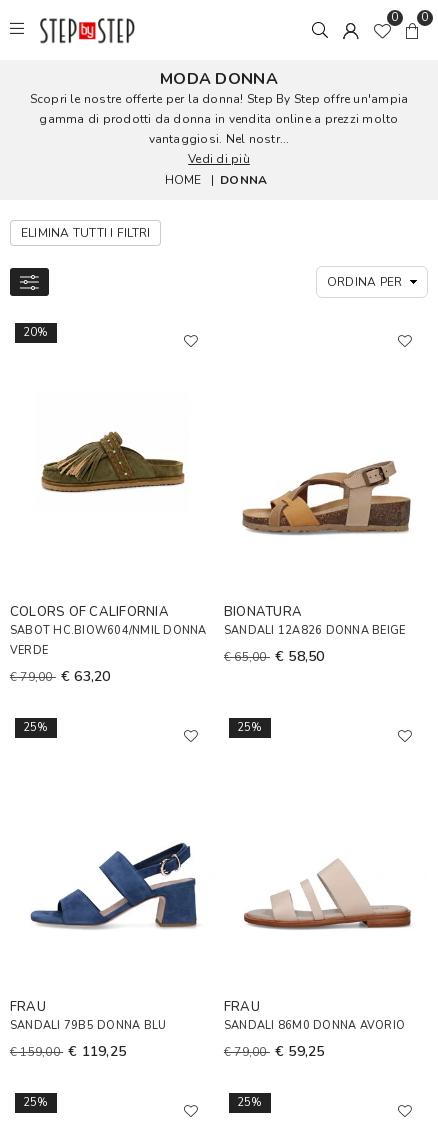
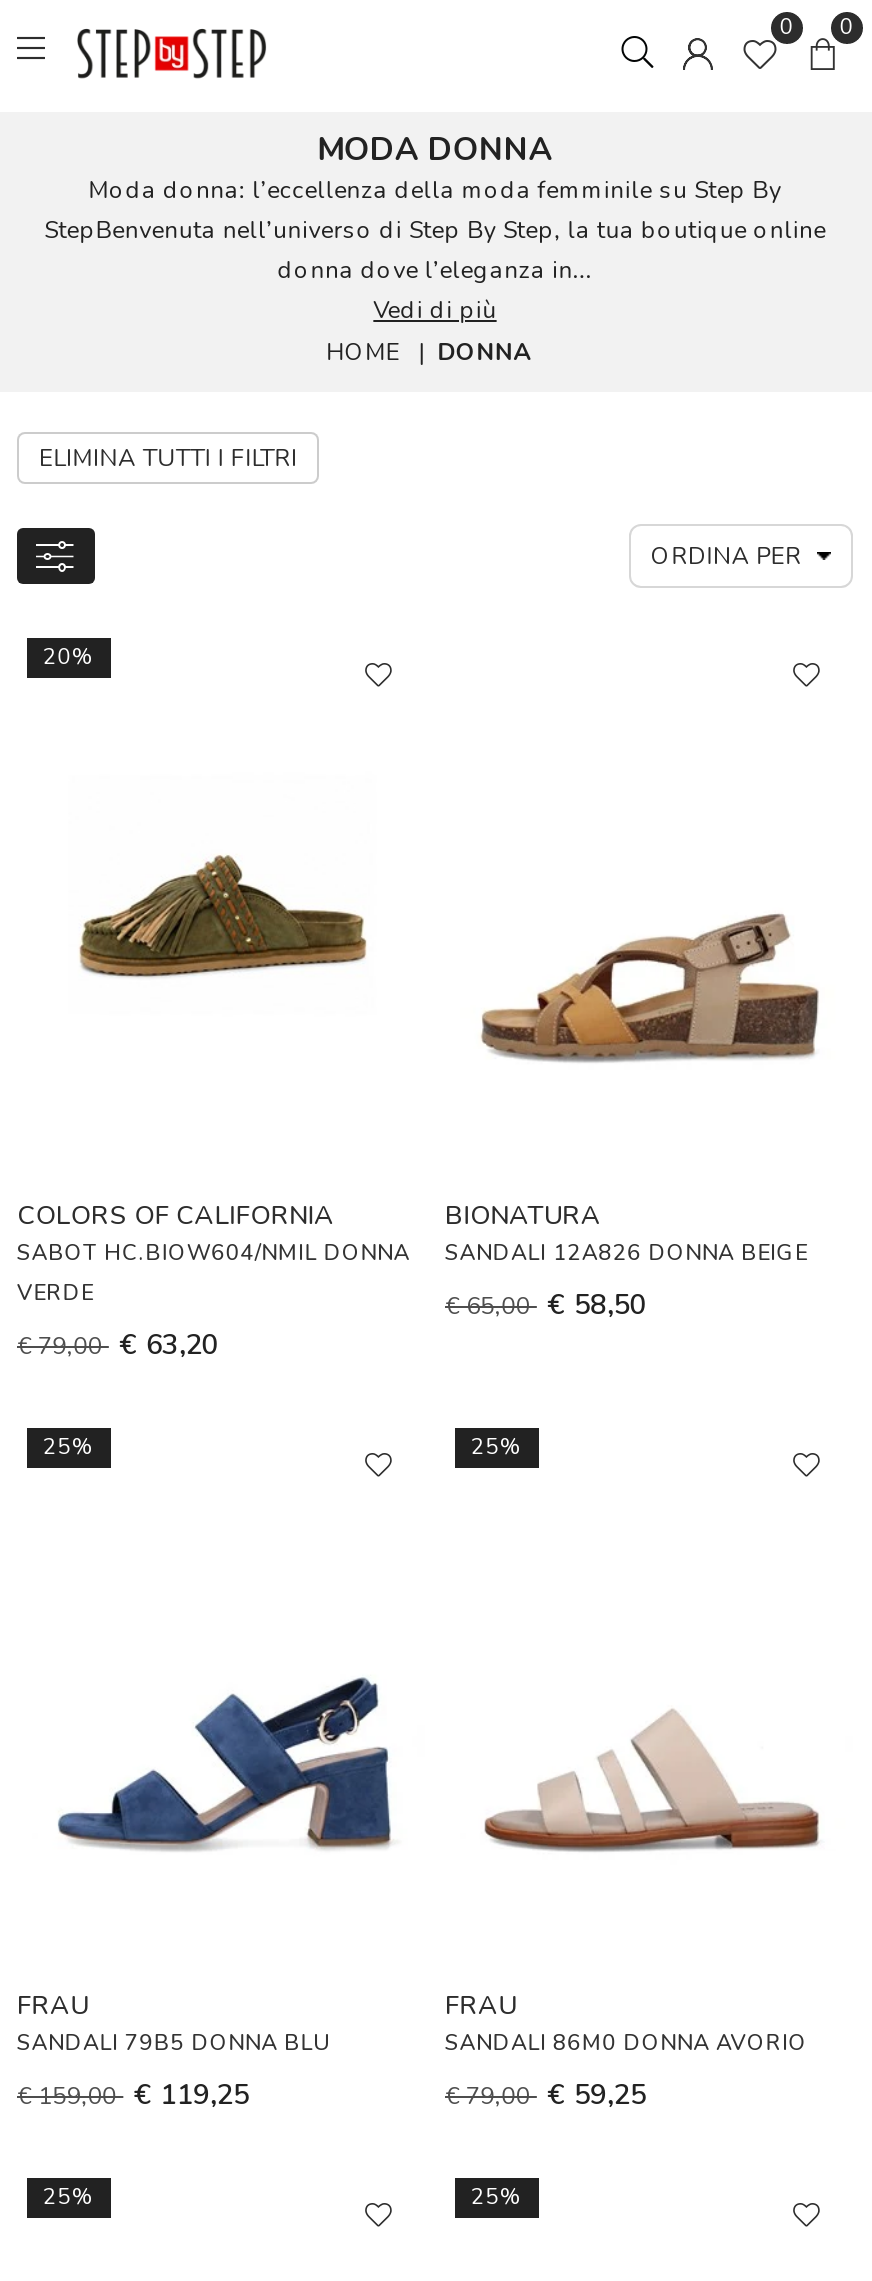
- Scopri le nostre offerte per la donna! Step By Step offre un'ampia
- gamma di prodotti da donna in vendita online a prezzi molto
- vantaggiosi. Nel nostr...
+ Moda donna: l’eccellenza della moda femminile su Step By
+ StepBenvenuta nell’universo di Step By Step, la tua boutique online
+ donna dove l’eleganza in...
